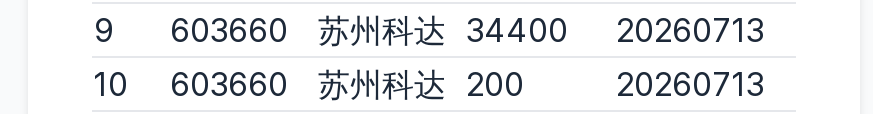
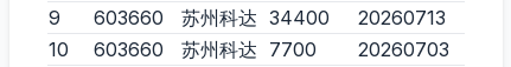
- 苏州科达 200
+ 苏州科达 7700

- 20260713
+ 20260703
